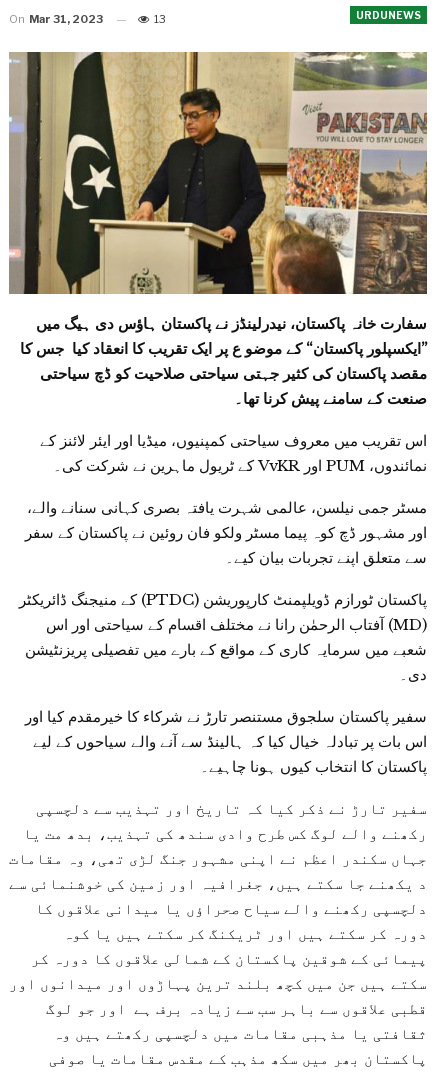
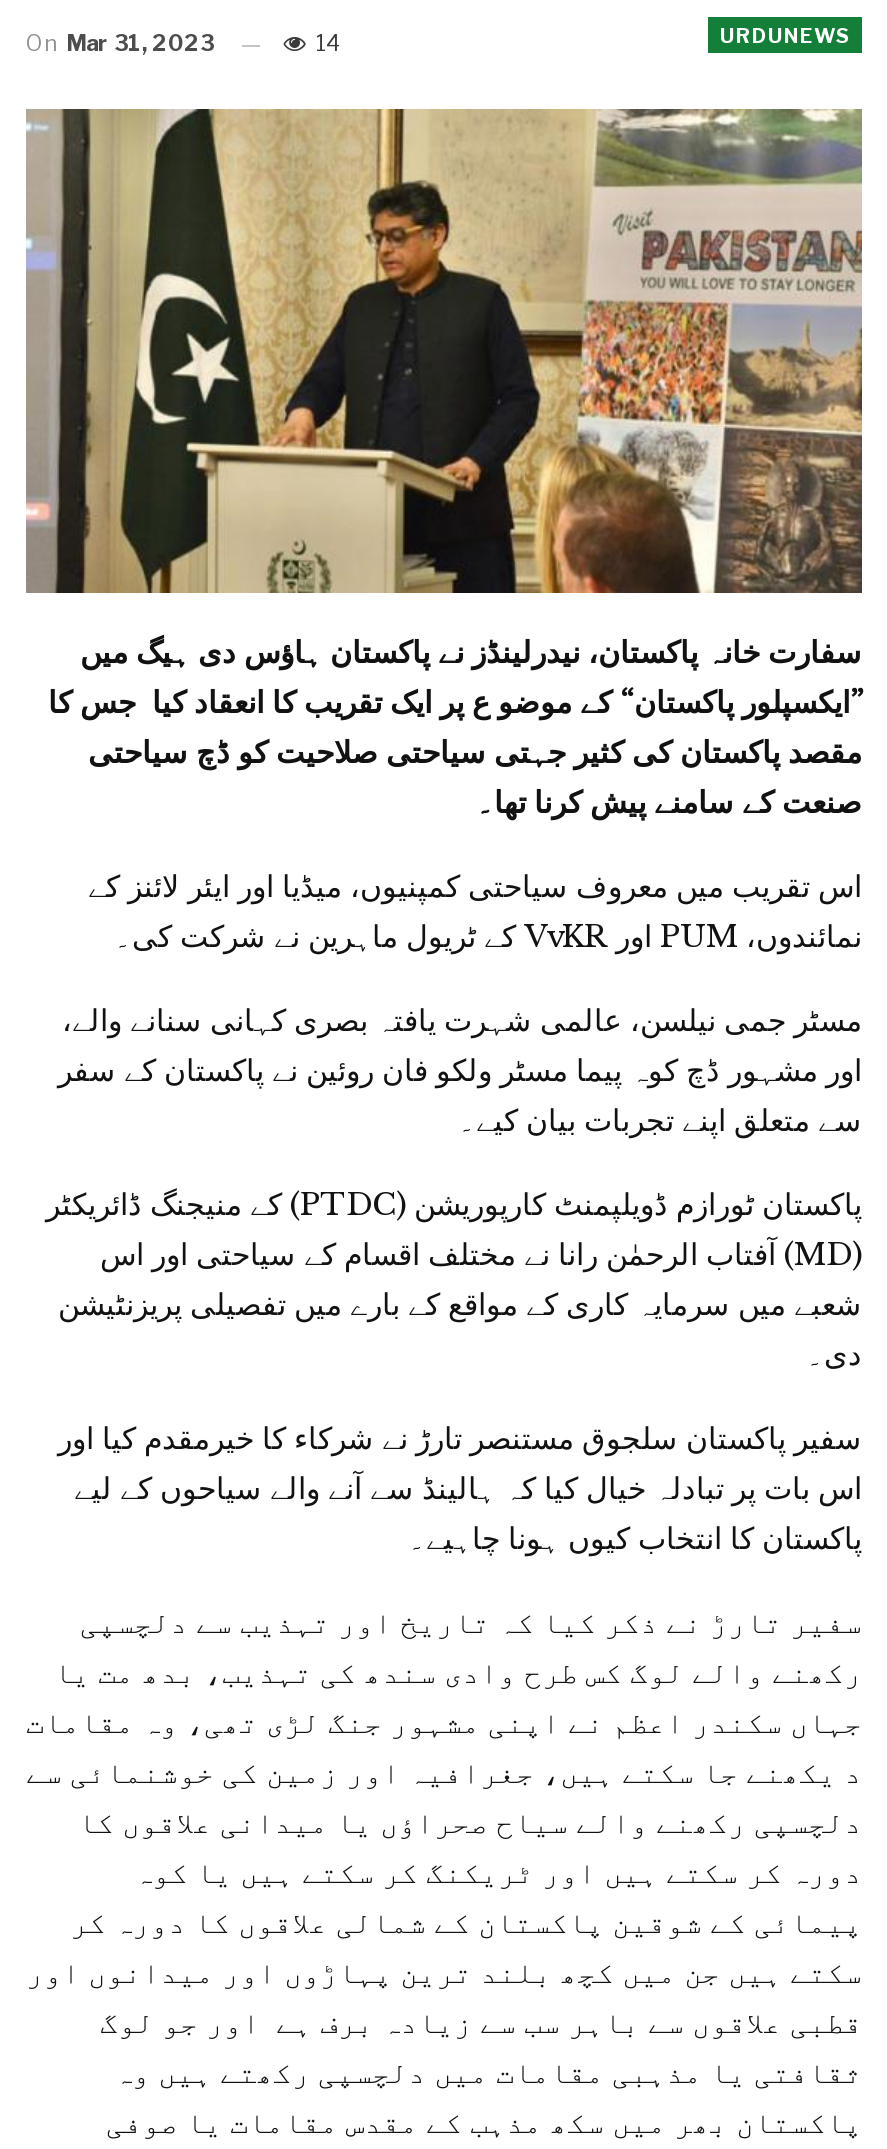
- 13
+ 14
